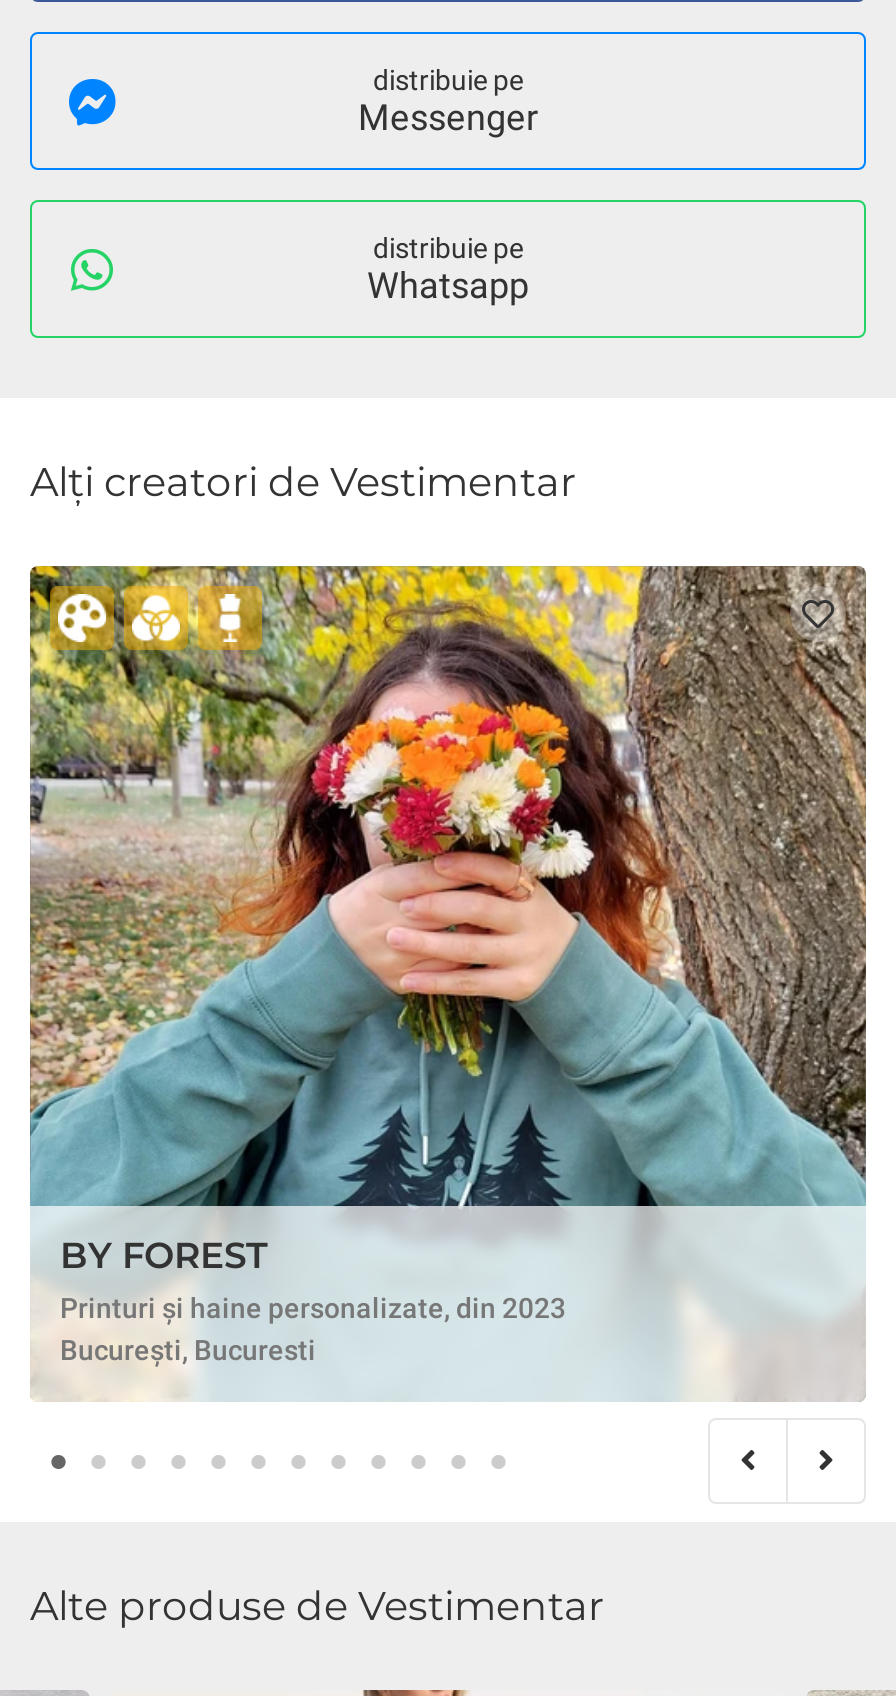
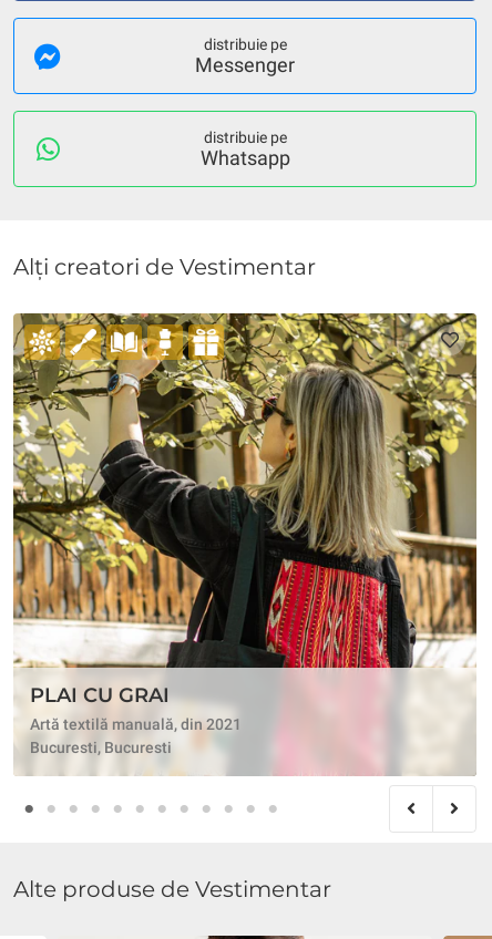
- [image]
- BY FOREST
- Printuri și haine personalizate, din 2023
- București, Bucuresti
+ [image]
+ PLAI CU GRAI
+ Artă textilă manuală, din 2021
+ Bucuresti, Bucuresti
